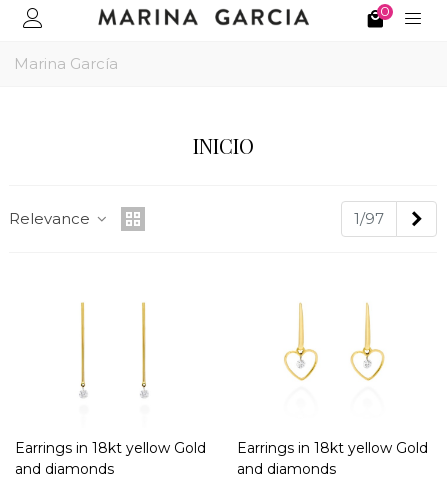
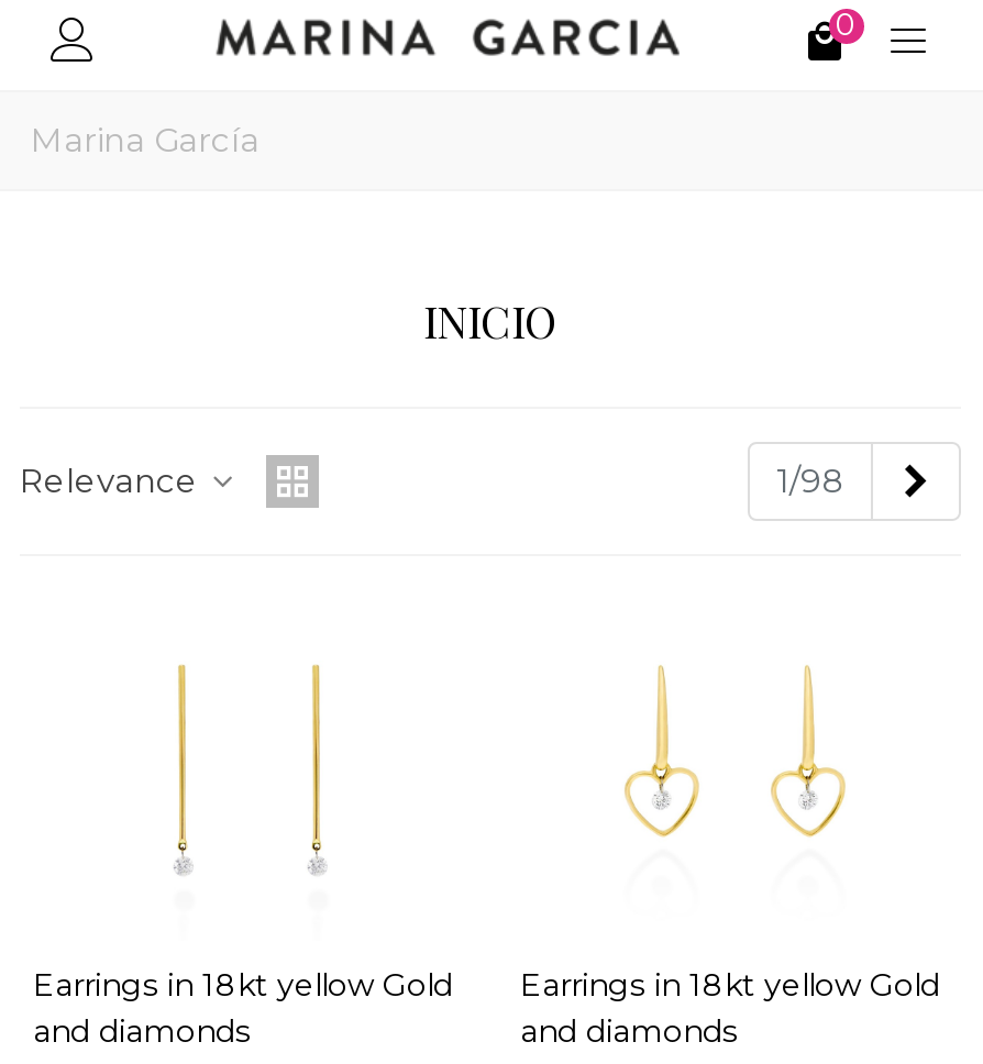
- 1/97
+ 1/98
